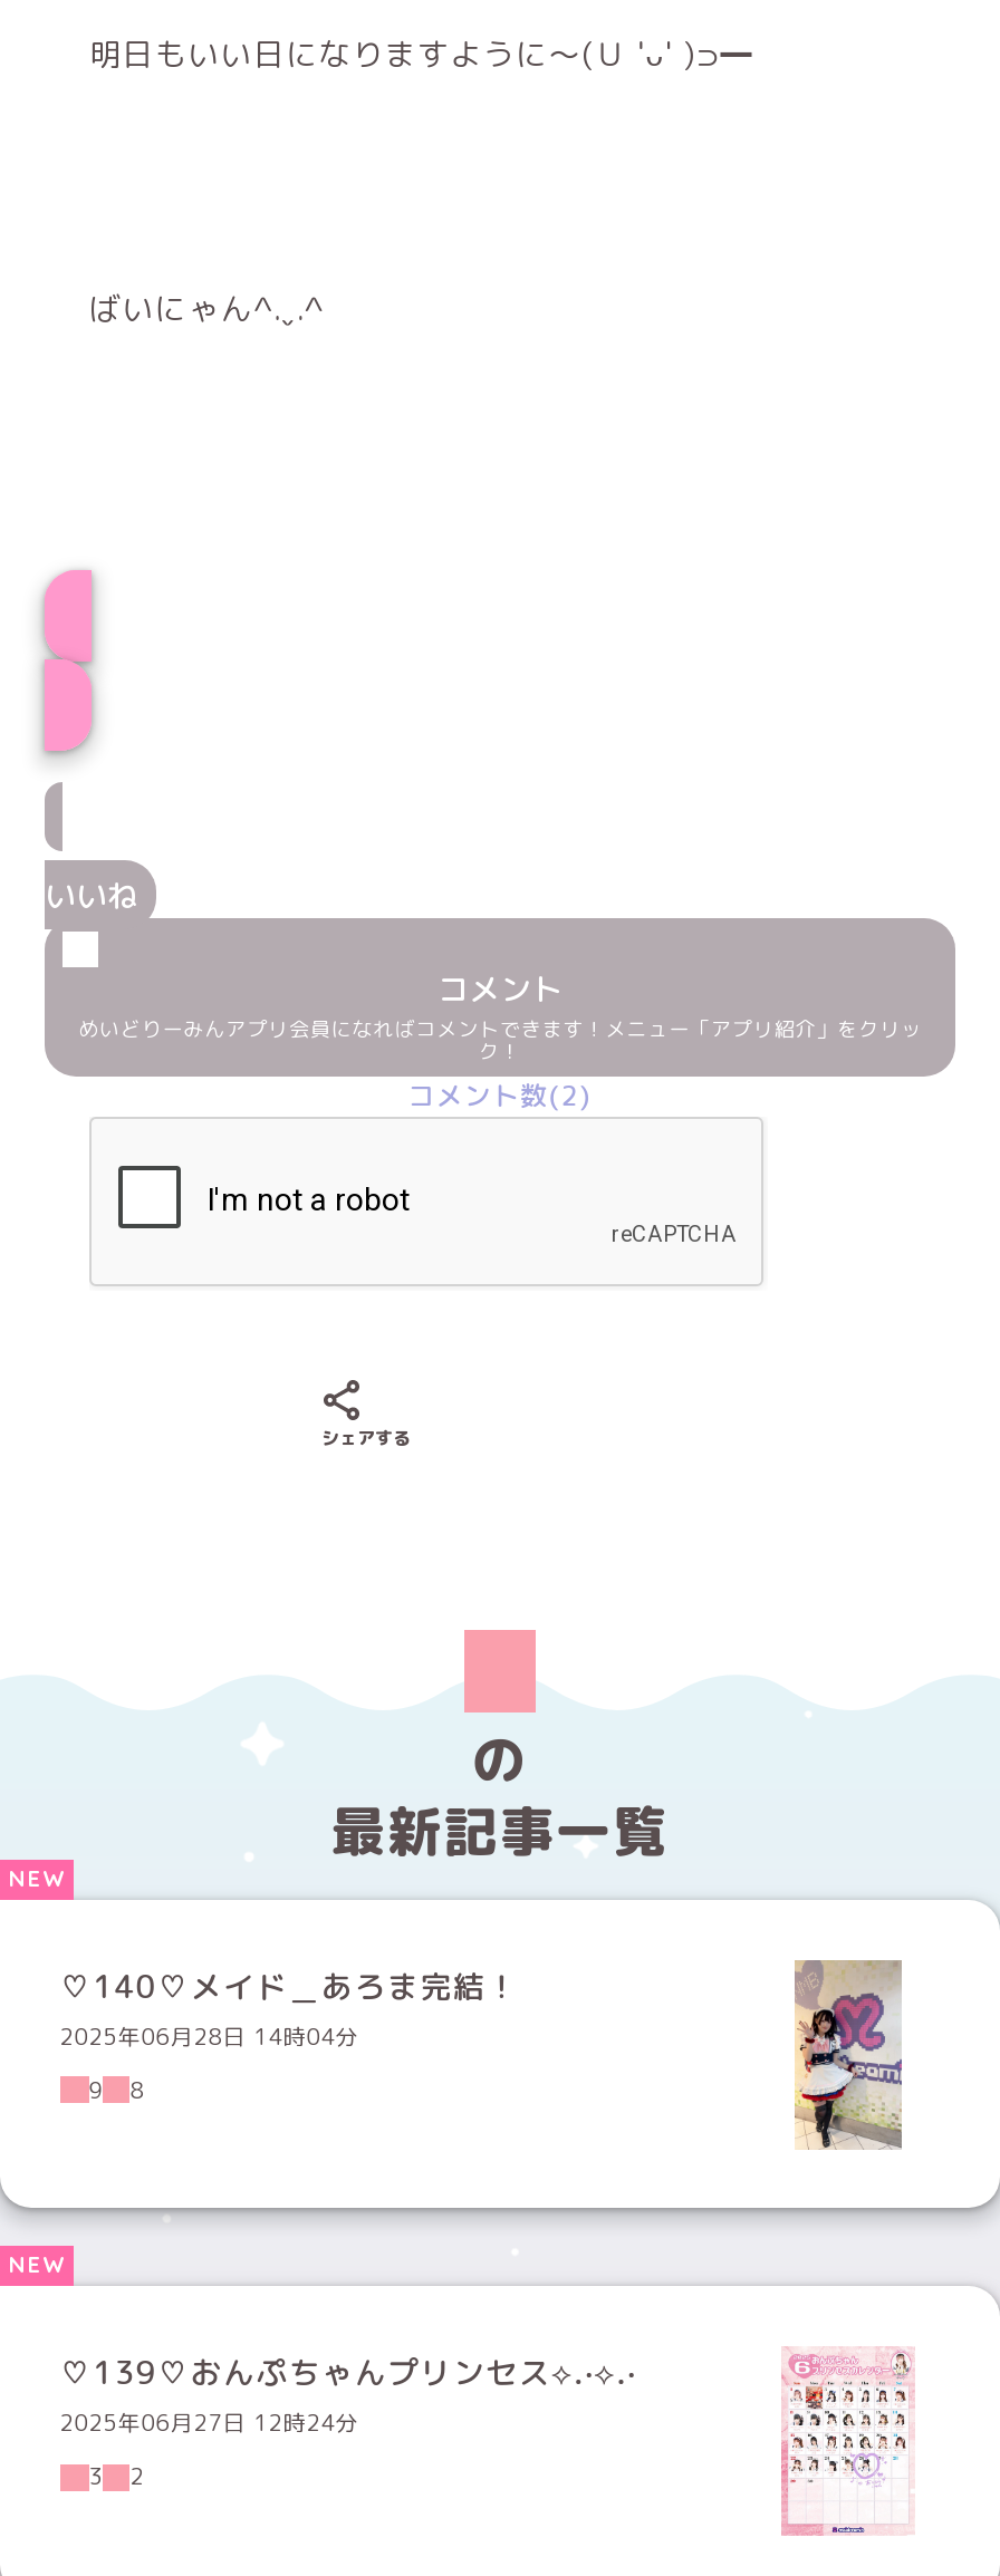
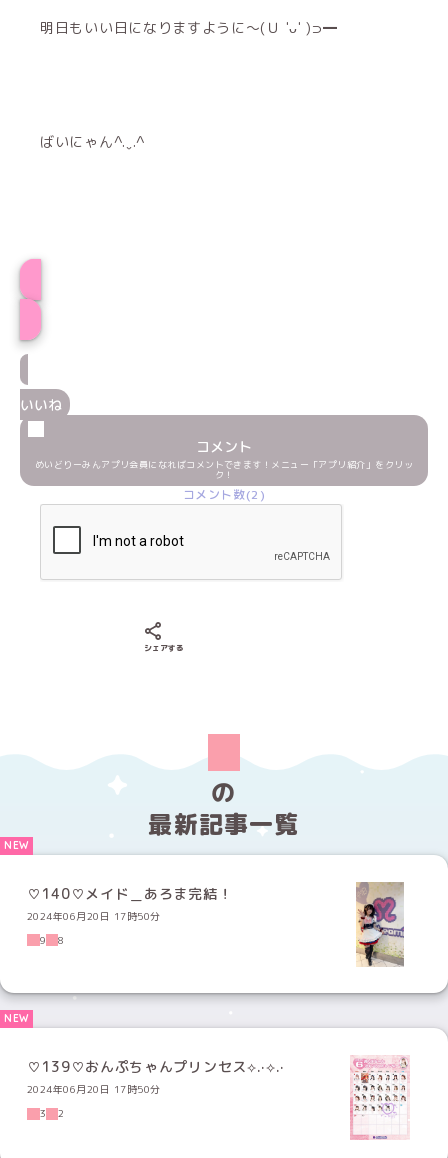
- 2025年06月28日 14時04分
+ 2024年06月20日 17時50分

- 2025年06月27日 12時24分
+ 2024年06月20日 17時50分
